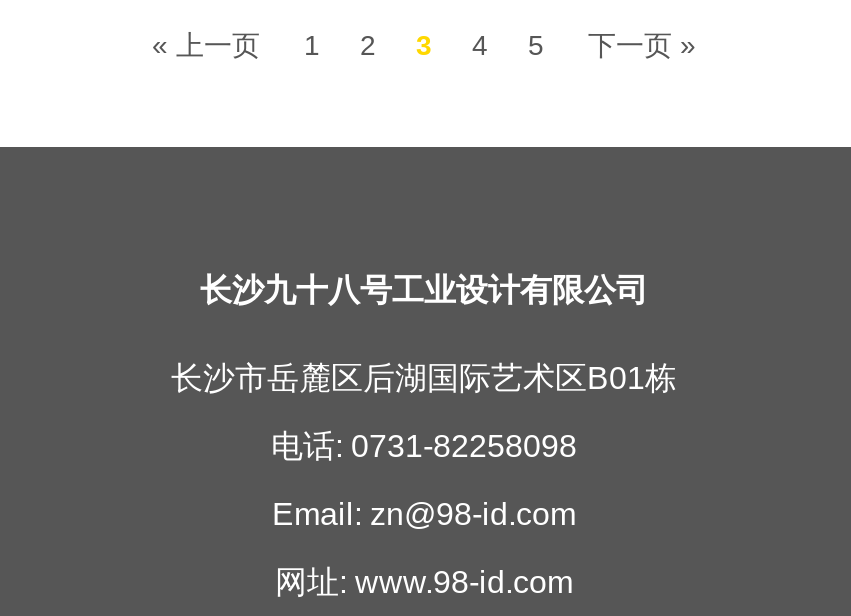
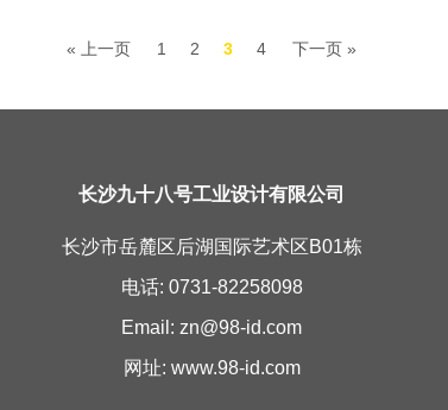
- 5
